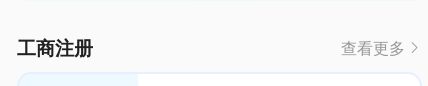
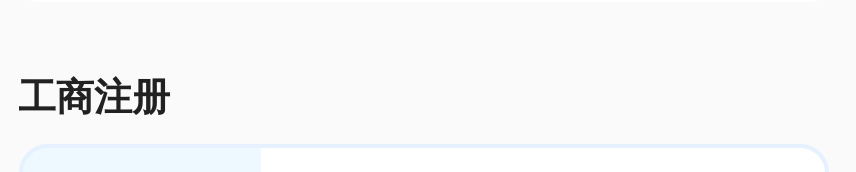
- 查看更多
